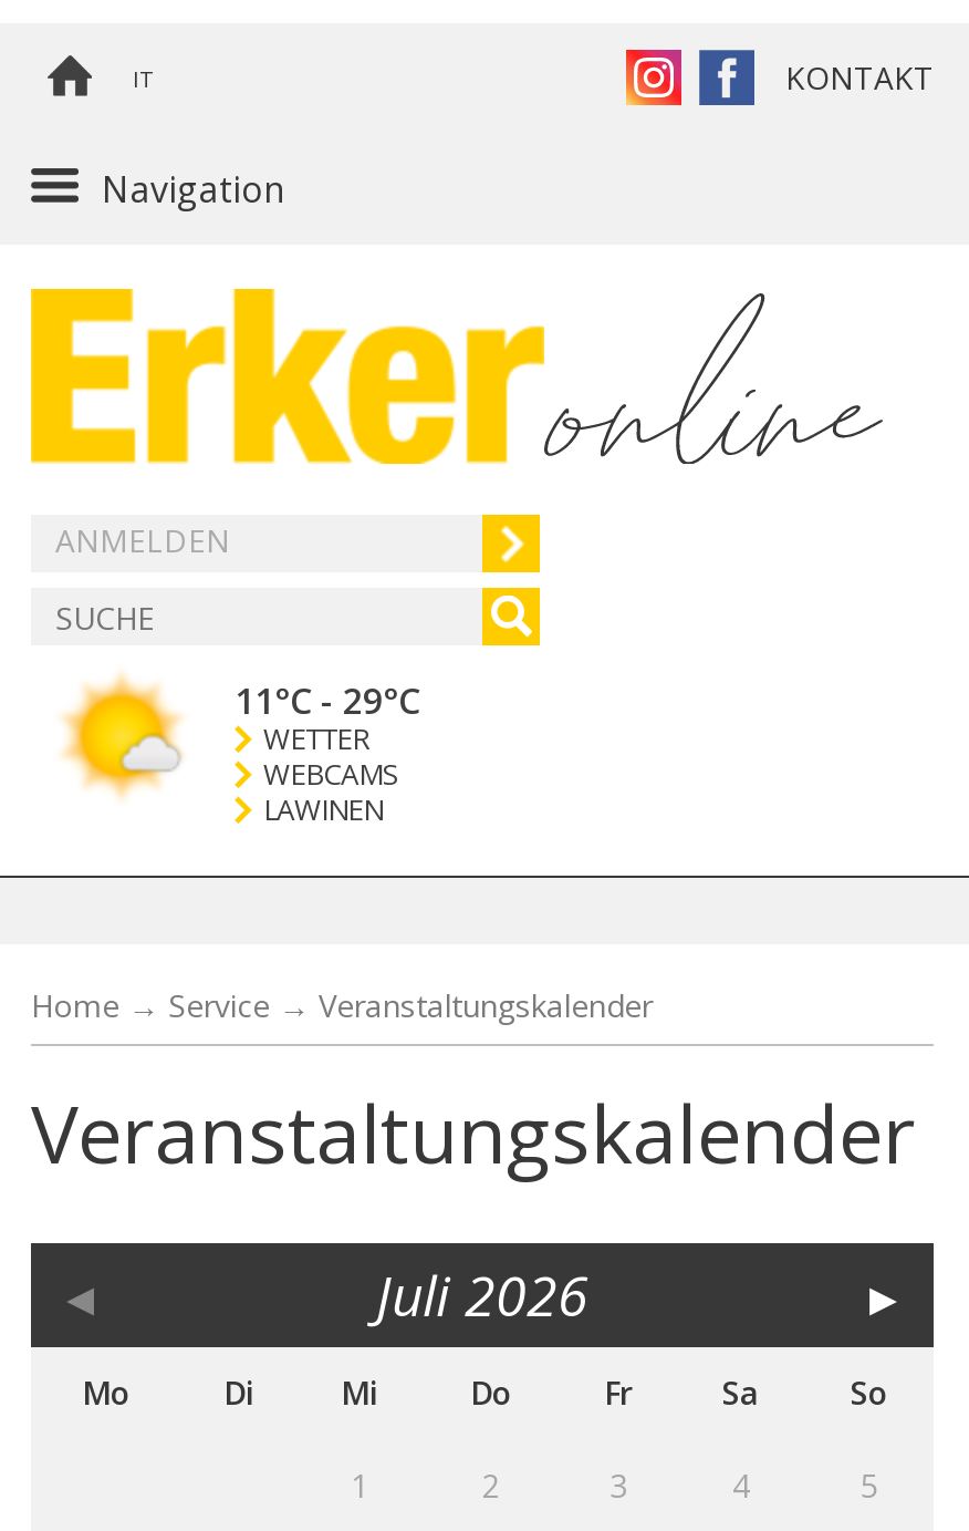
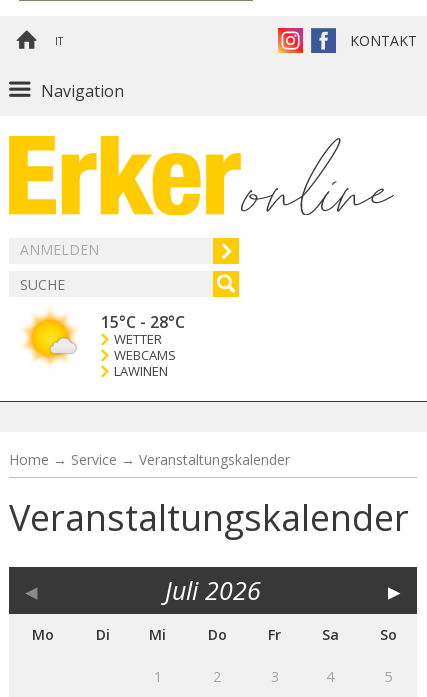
- 11°C - 29°C
+ 15°C - 28°C
